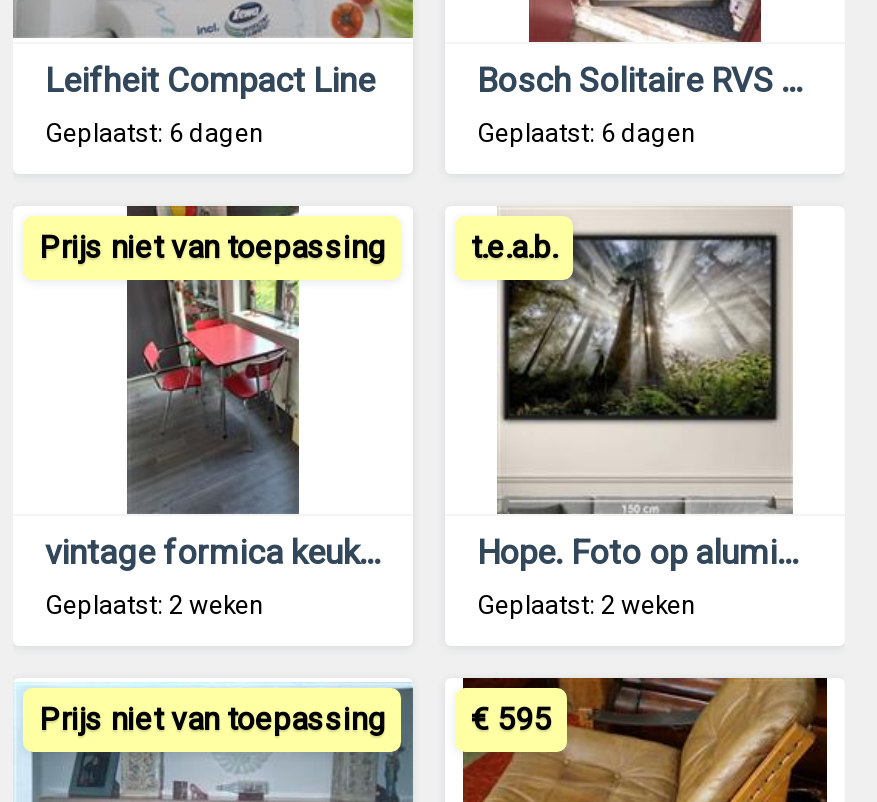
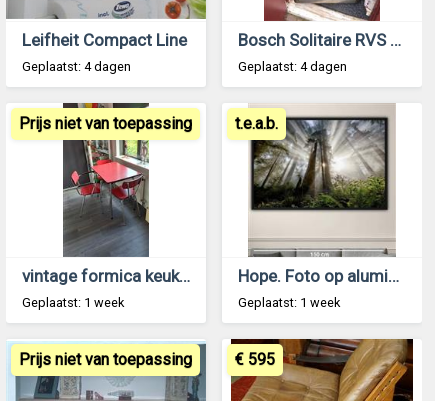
- Geplaatst: 6 dagen
+ Geplaatst: 4 dagen

- Geplaatst: 6 dagen
+ Geplaatst: 4 dagen

- Geplaatst: 2 weken
+ Geplaatst: 1 week

- Geplaatst: 2 weken
+ Geplaatst: 1 week
